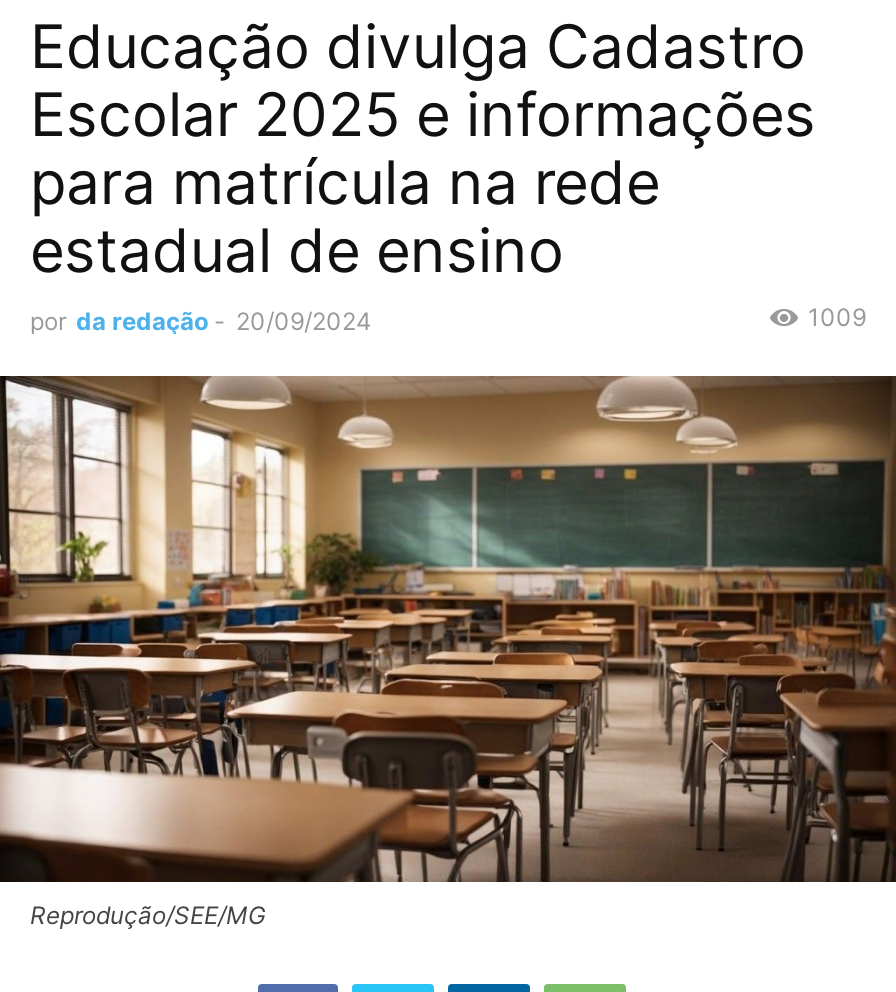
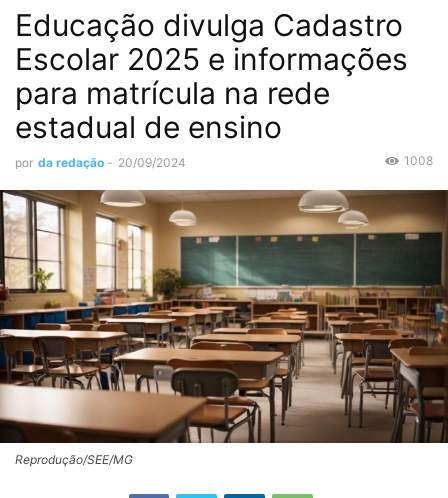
- 1009
+ 1008
